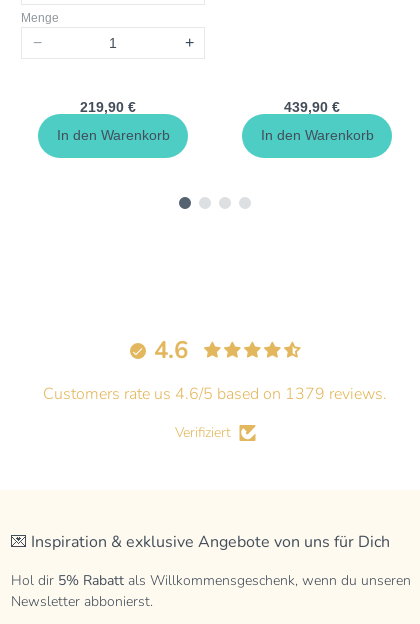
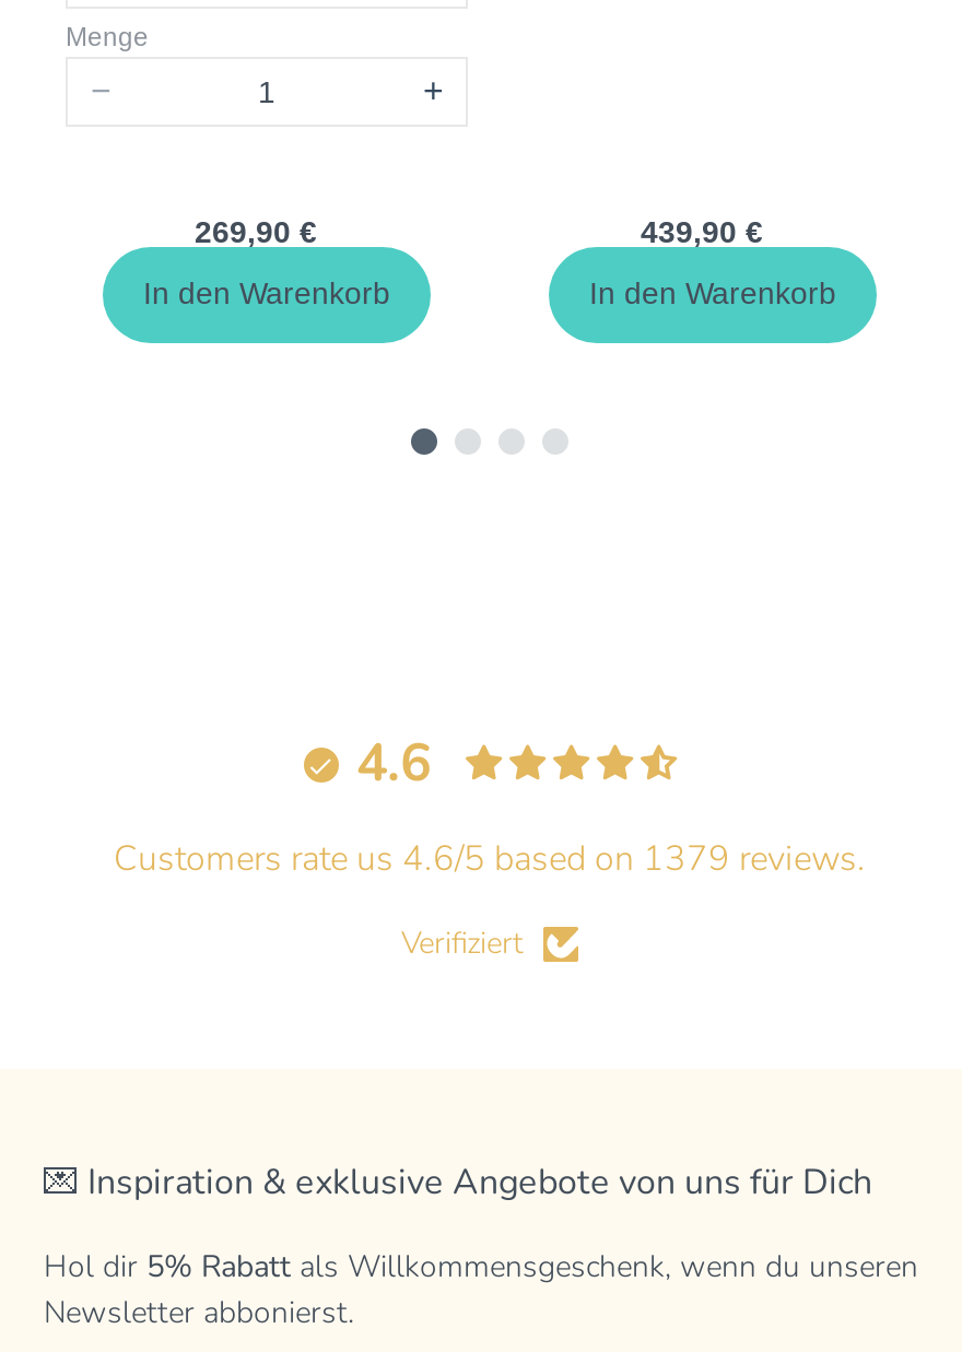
- 219,90 €
+ 269,90 €
